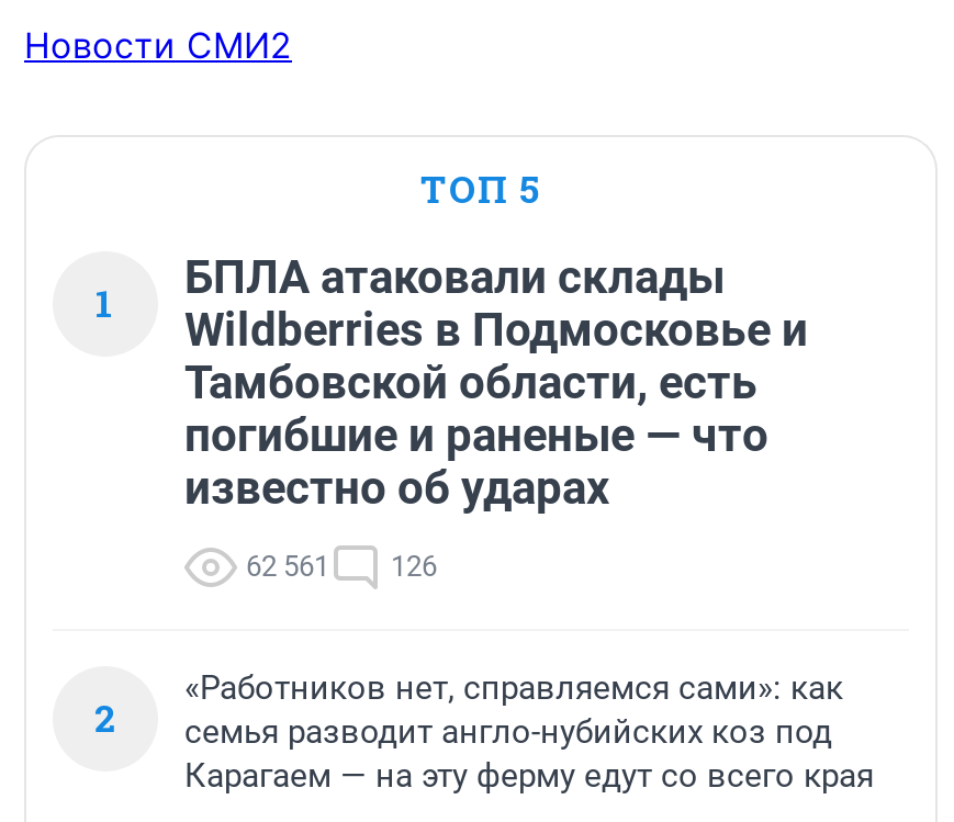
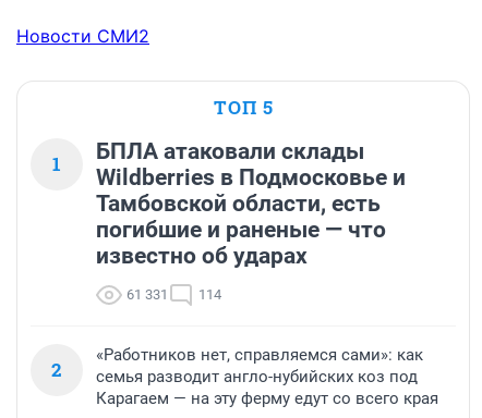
- 62 561
+ 61 331

- 126
+ 114
